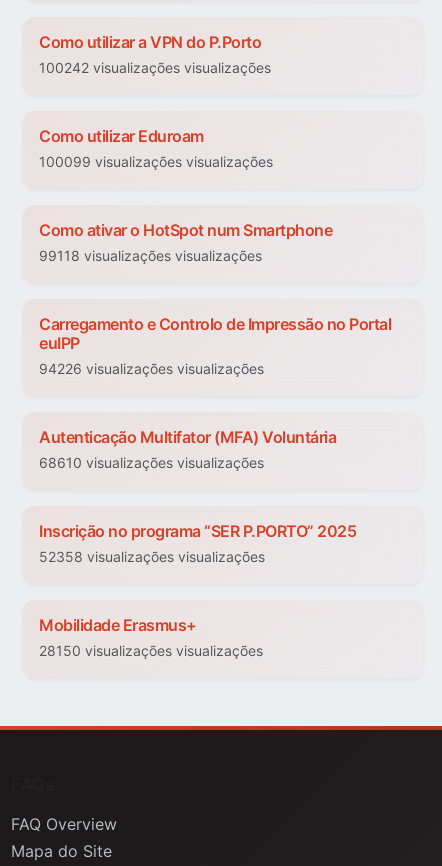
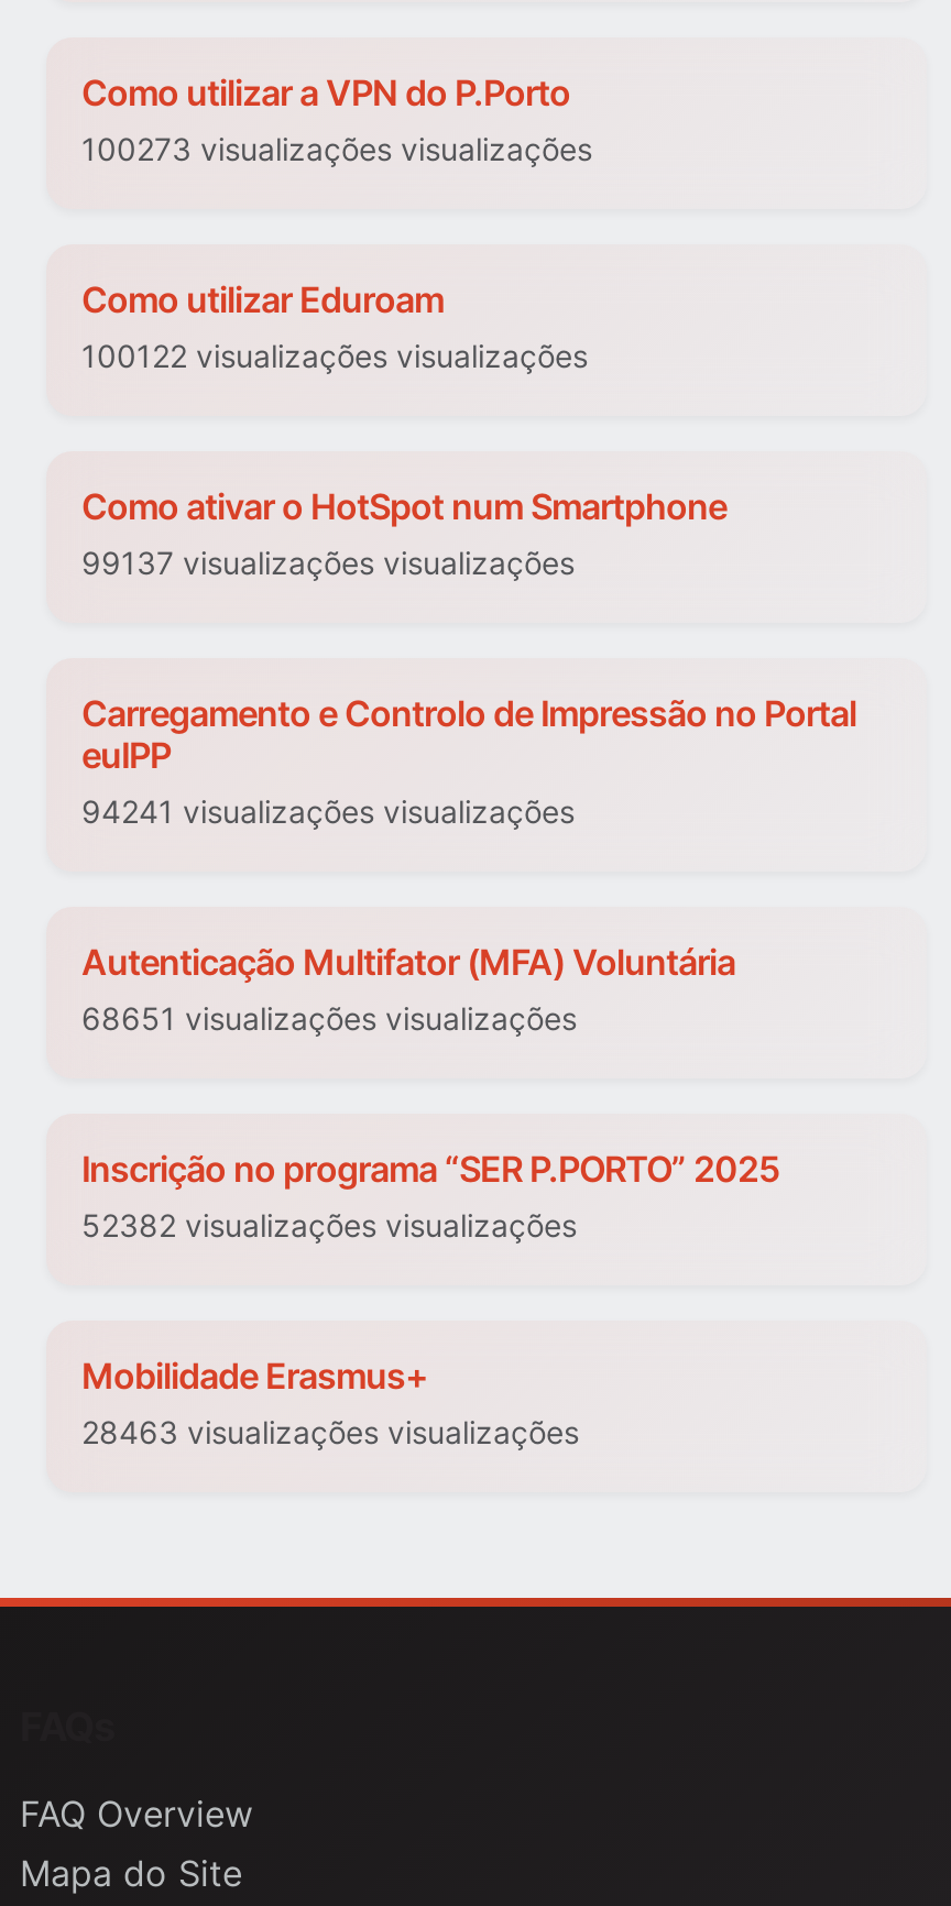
- 100242 visualizações visualizações
+ 100273 visualizações visualizações

- 100099 visualizações visualizações
+ 100122 visualizações visualizações

- 99118 visualizações visualizações
+ 99137 visualizações visualizações

- 94226 visualizações visualizações
+ 94241 visualizações visualizações

- 68610 visualizações visualizações
+ 68651 visualizações visualizações

- 52358 visualizações visualizações
+ 52382 visualizações visualizações

- 28150 visualizações visualizações
+ 28463 visualizações visualizações
